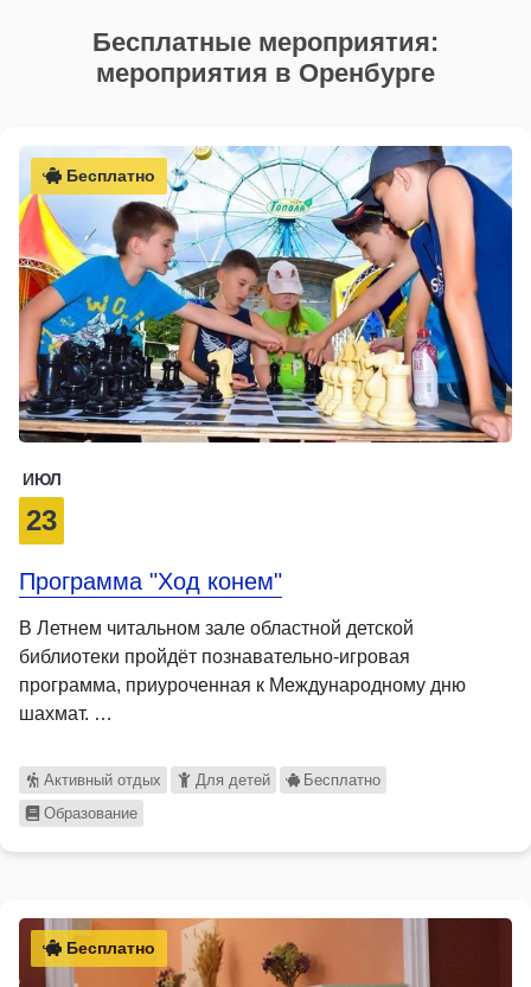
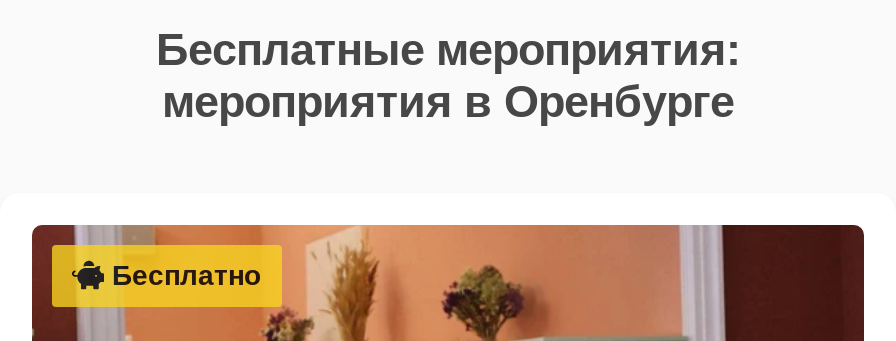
- [image]
- Бесплатно

- ИЮЛ
- 23
- Программа "Ход конем"
- В Летнем читальном зале областной детской
- библиотеки пройдёт познавательно-игровая
- программа, приуроченная к Международному дню
- шахмат. …
- Активный отдых
- Для детей
- Бесплатно
- Образование
